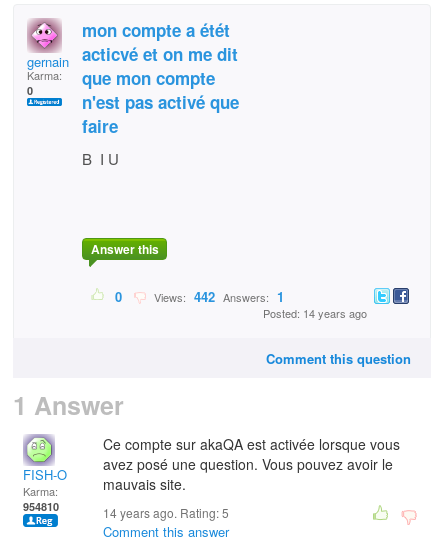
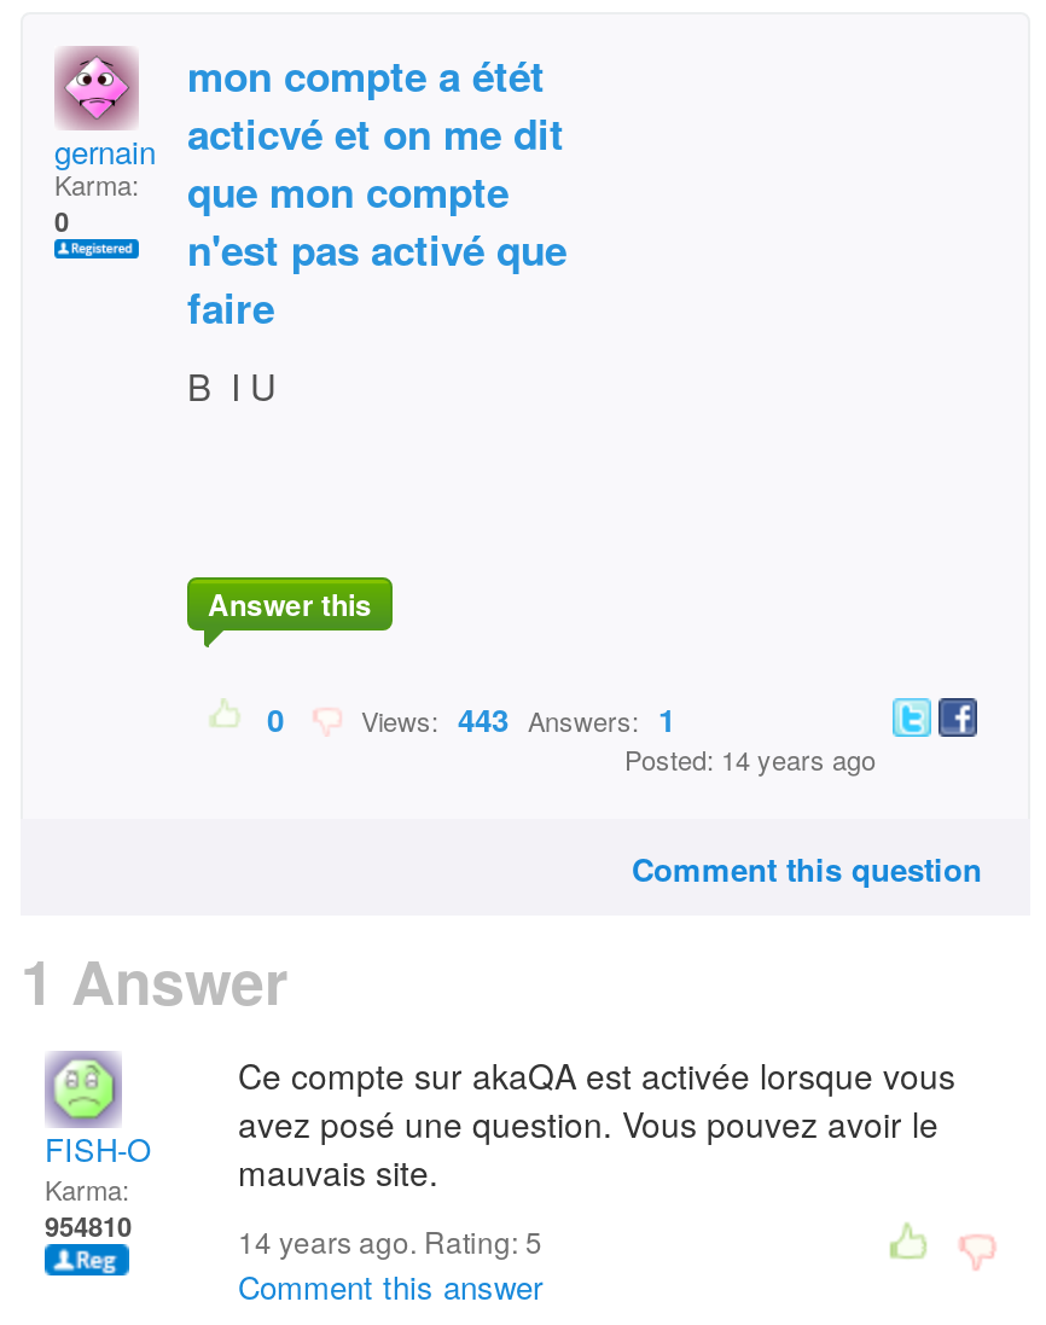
- Views: 442 Answers: 1
+ Views: 443 Answers: 1
